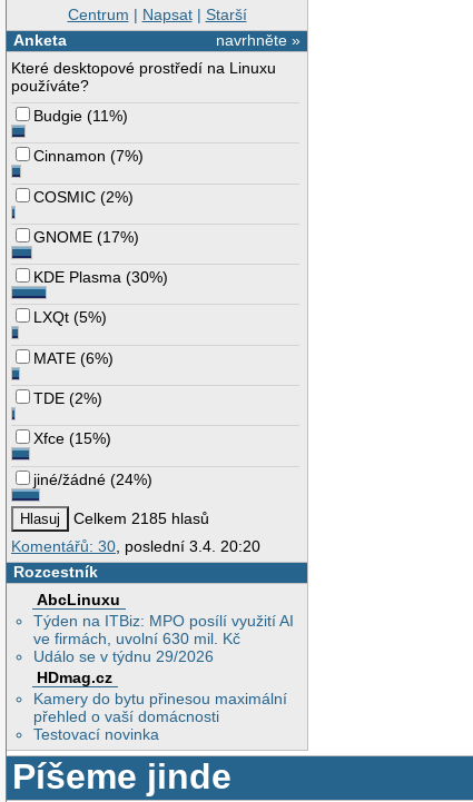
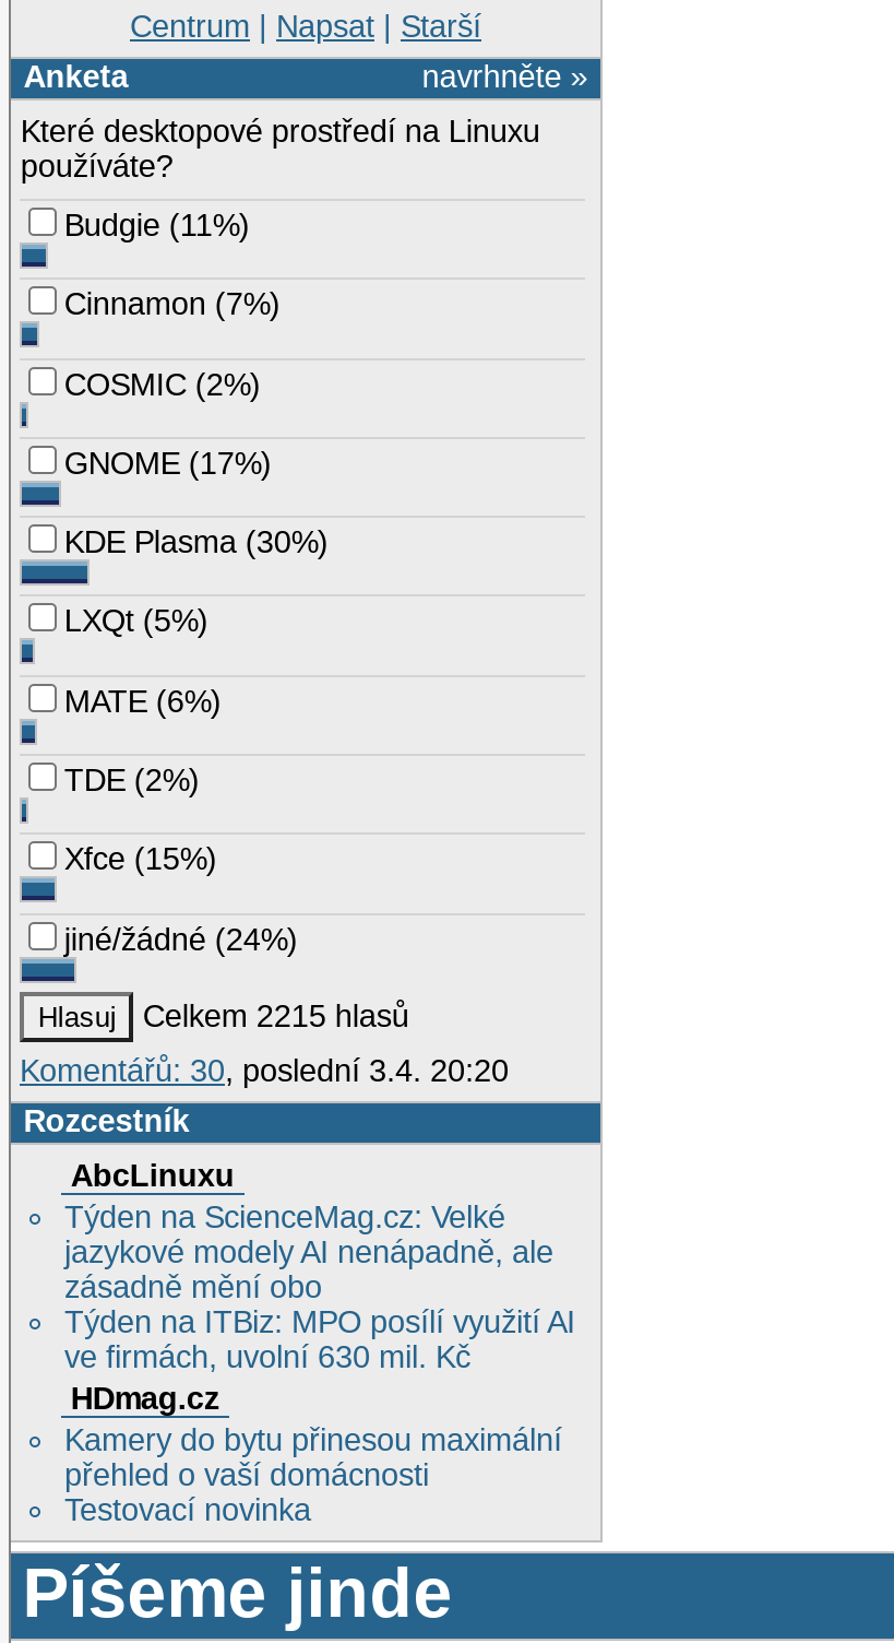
- Celkem 2185 hlasů
+ Celkem 2215 hlasů

+ Týden na ScienceMag.cz: Velké
+ jazykové modely AI nenápadně, ale
+ zásadně mění obo

moved down: Týden na ITBiz: MPO posílí využití AI | ve firmách, uvolní 630 mil. Kč

- Událo se v týdnu 29/2026
